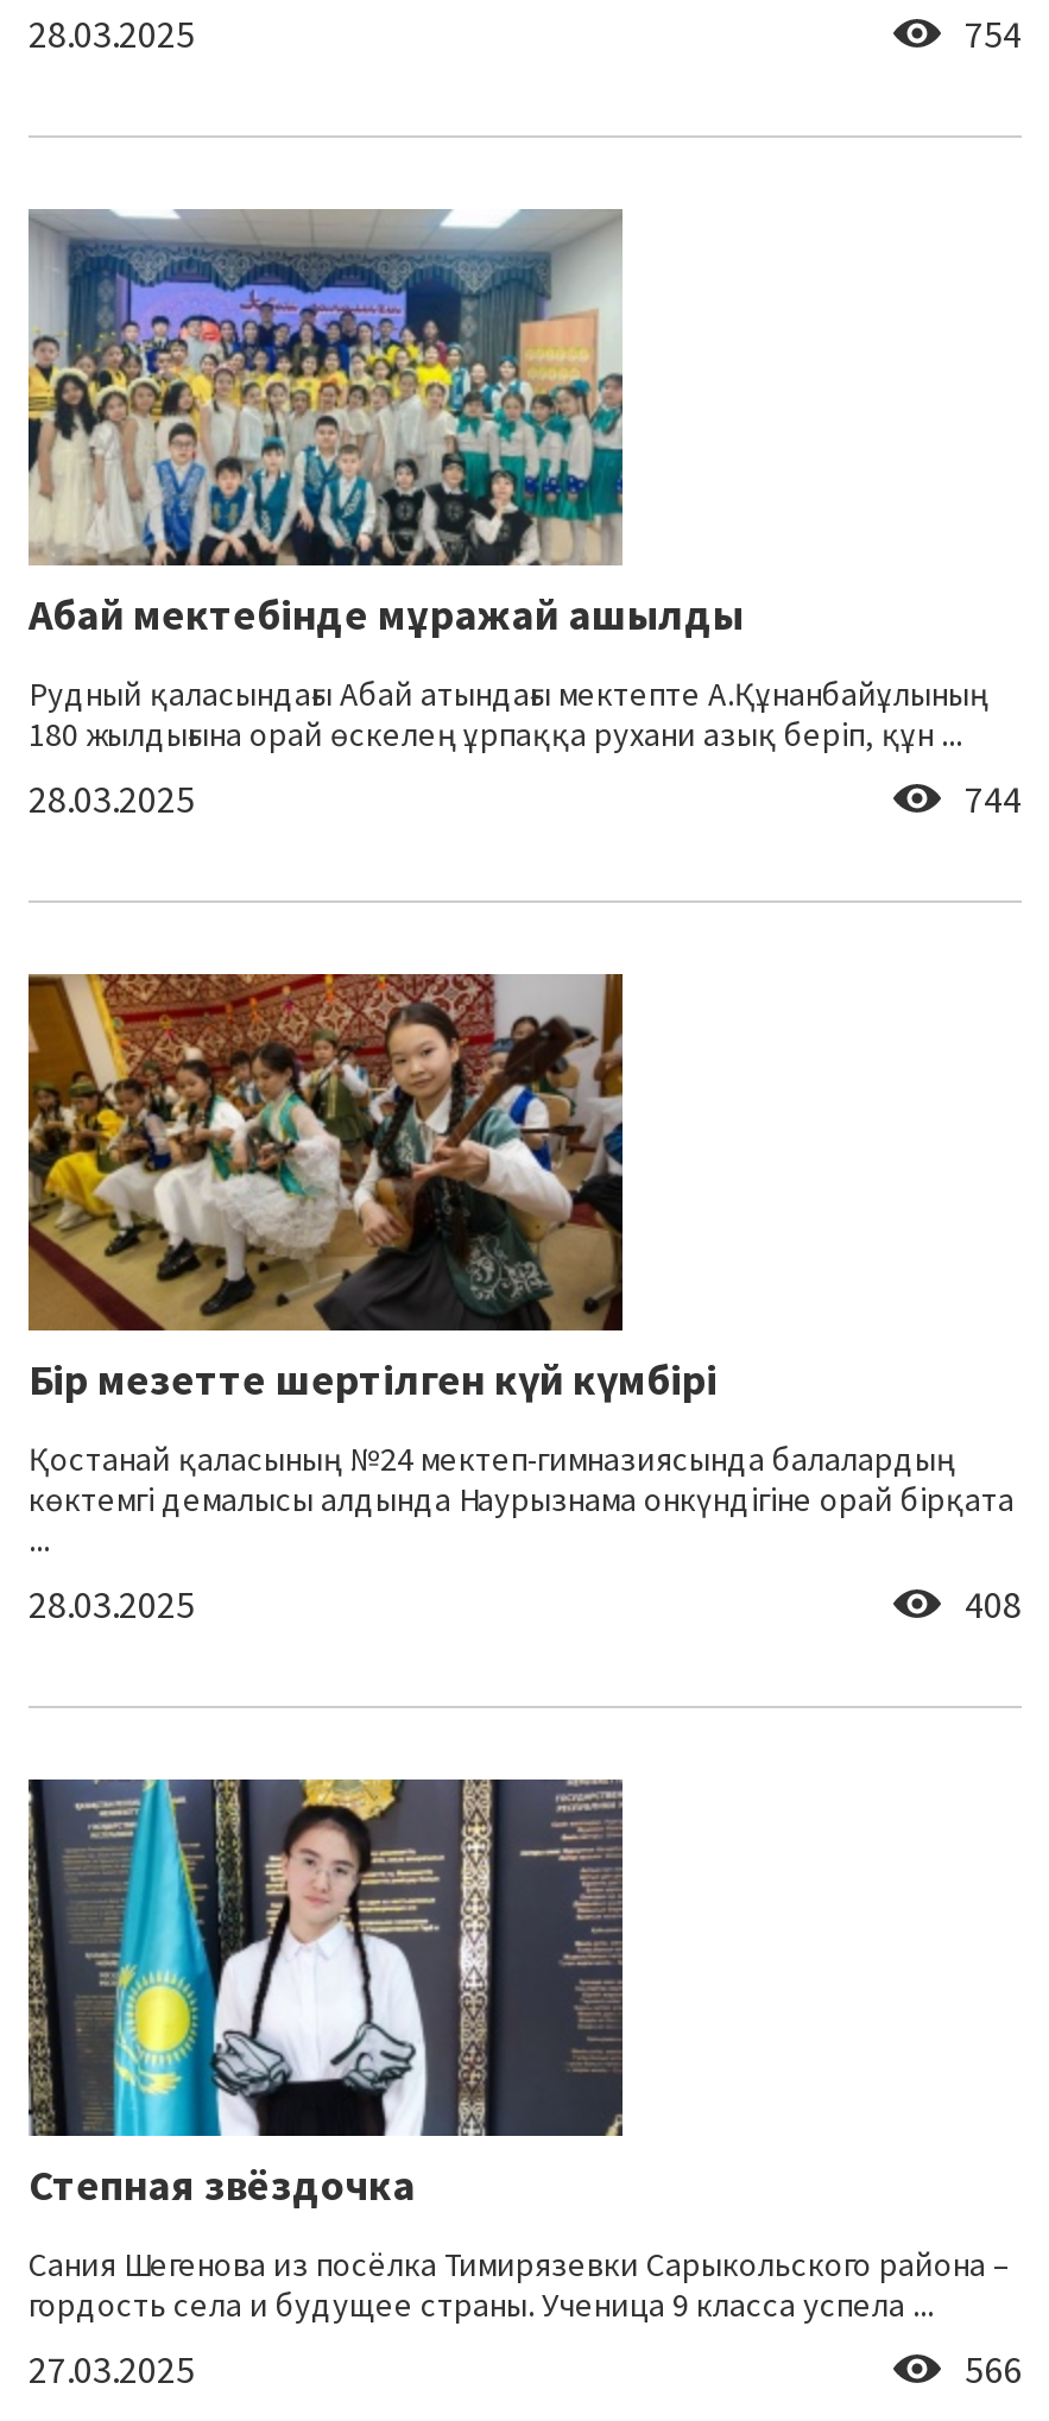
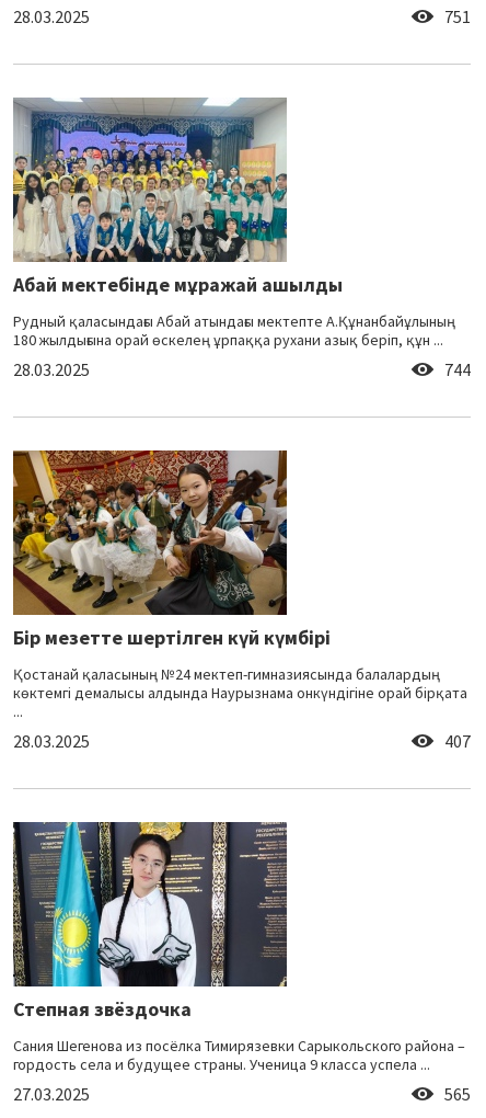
- 754
+ 751

- 408
+ 407

- 566
+ 565
